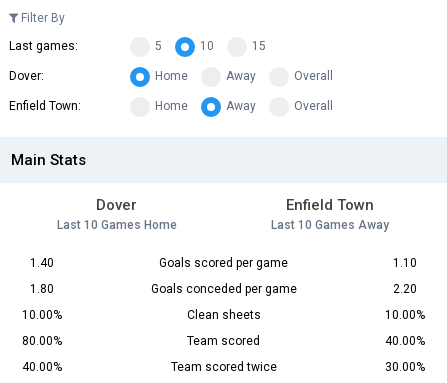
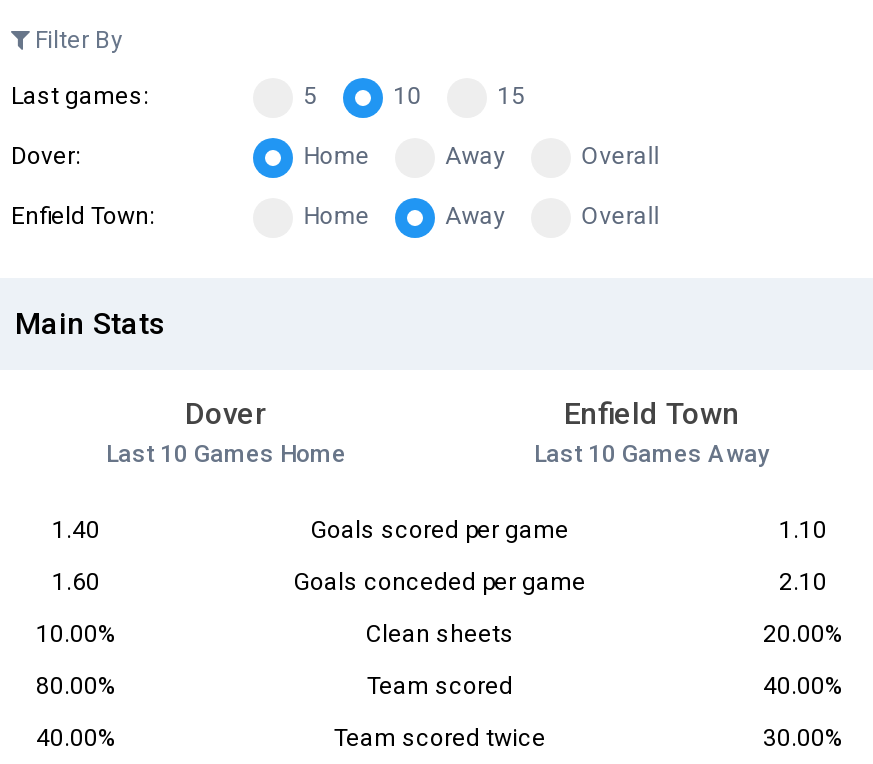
- 1.80
+ 1.60

- 2.20
+ 2.10

- 10.00%
+ 20.00%
